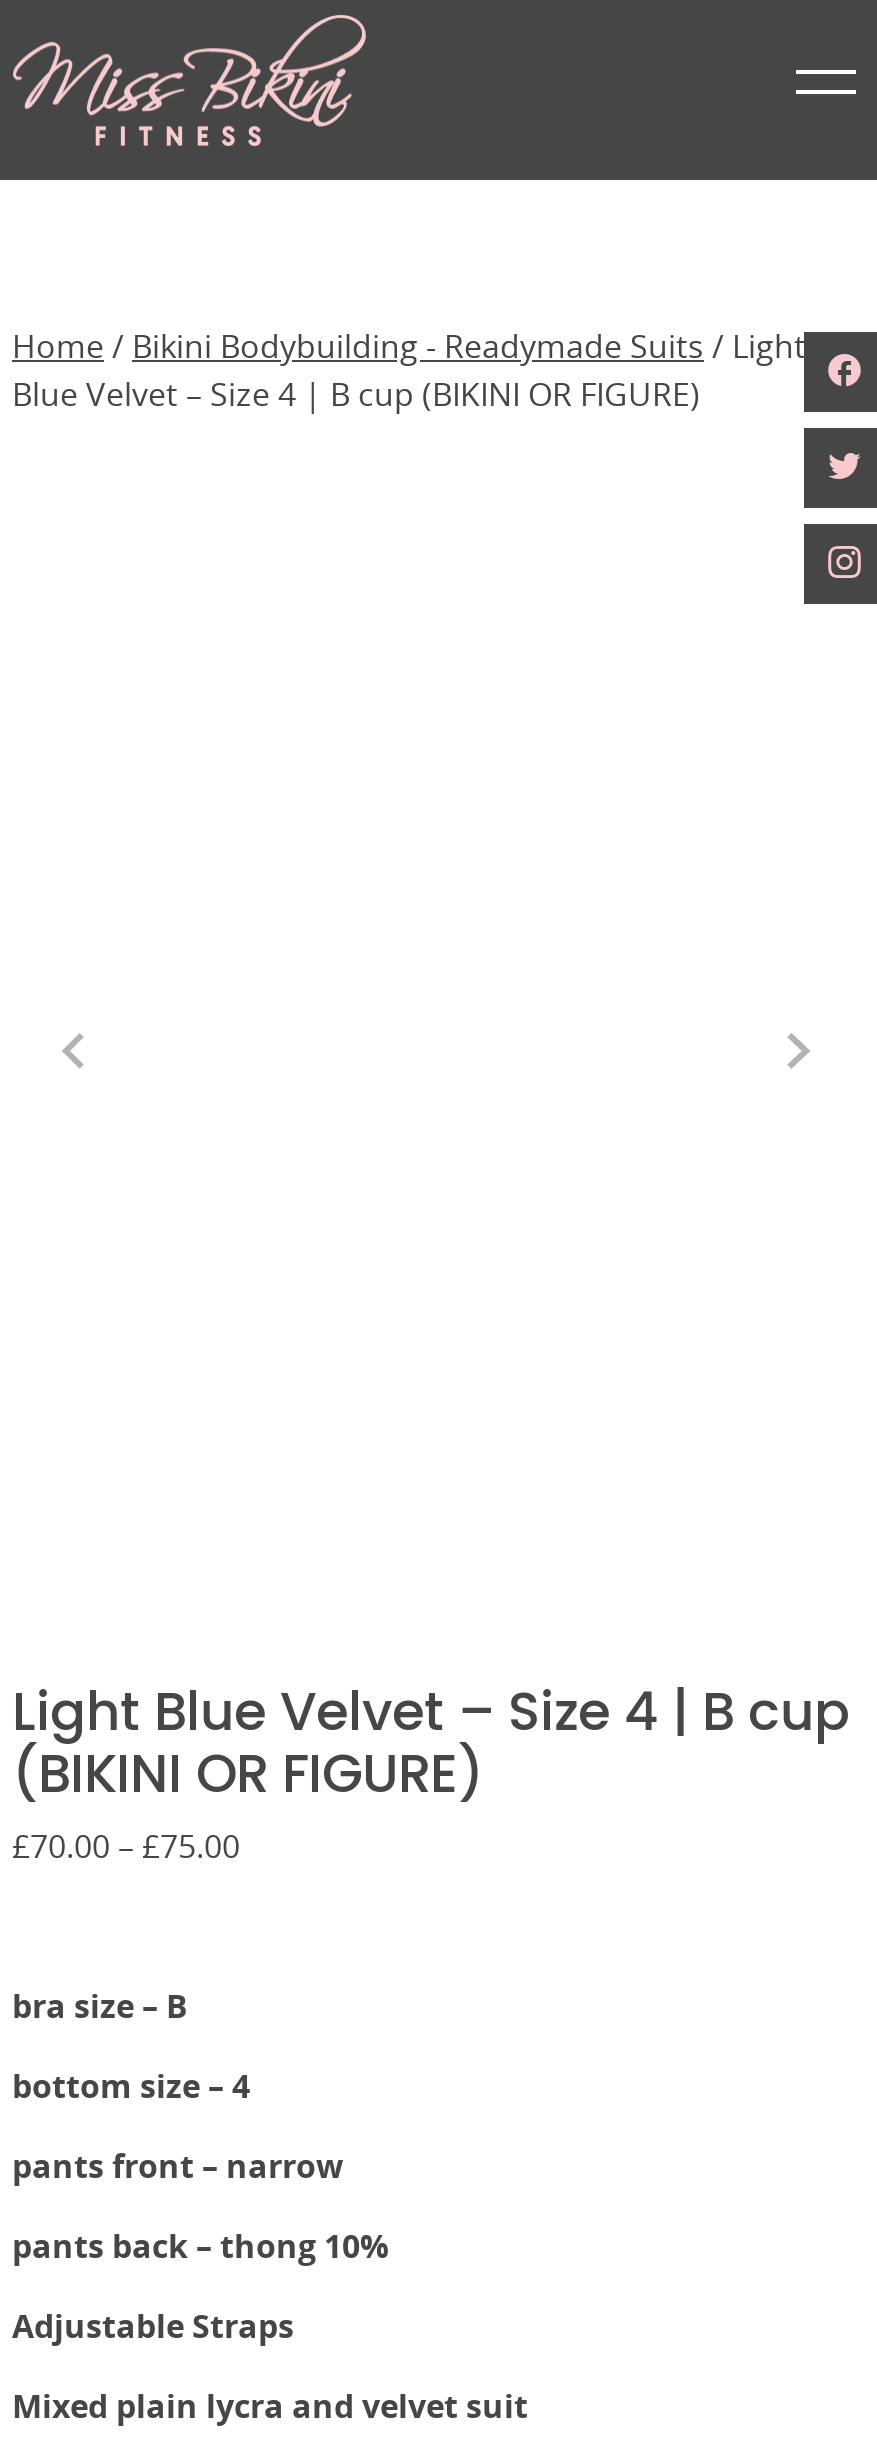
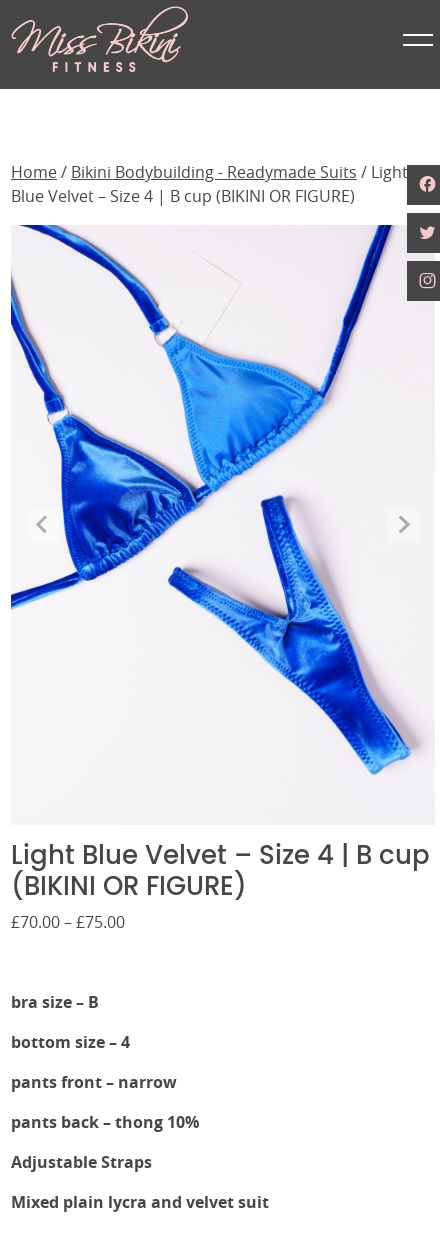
+ [image]
